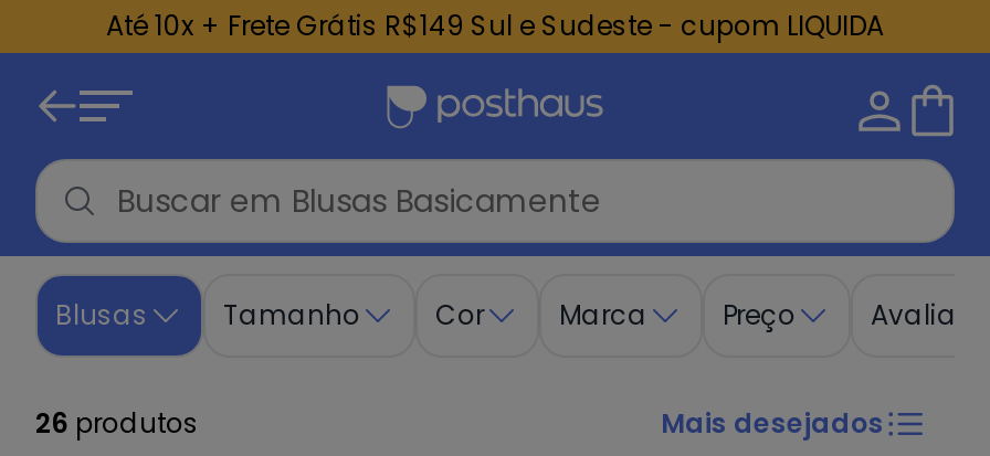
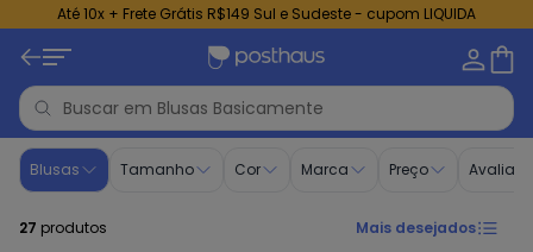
- 26 produtos
+ 27 produtos
